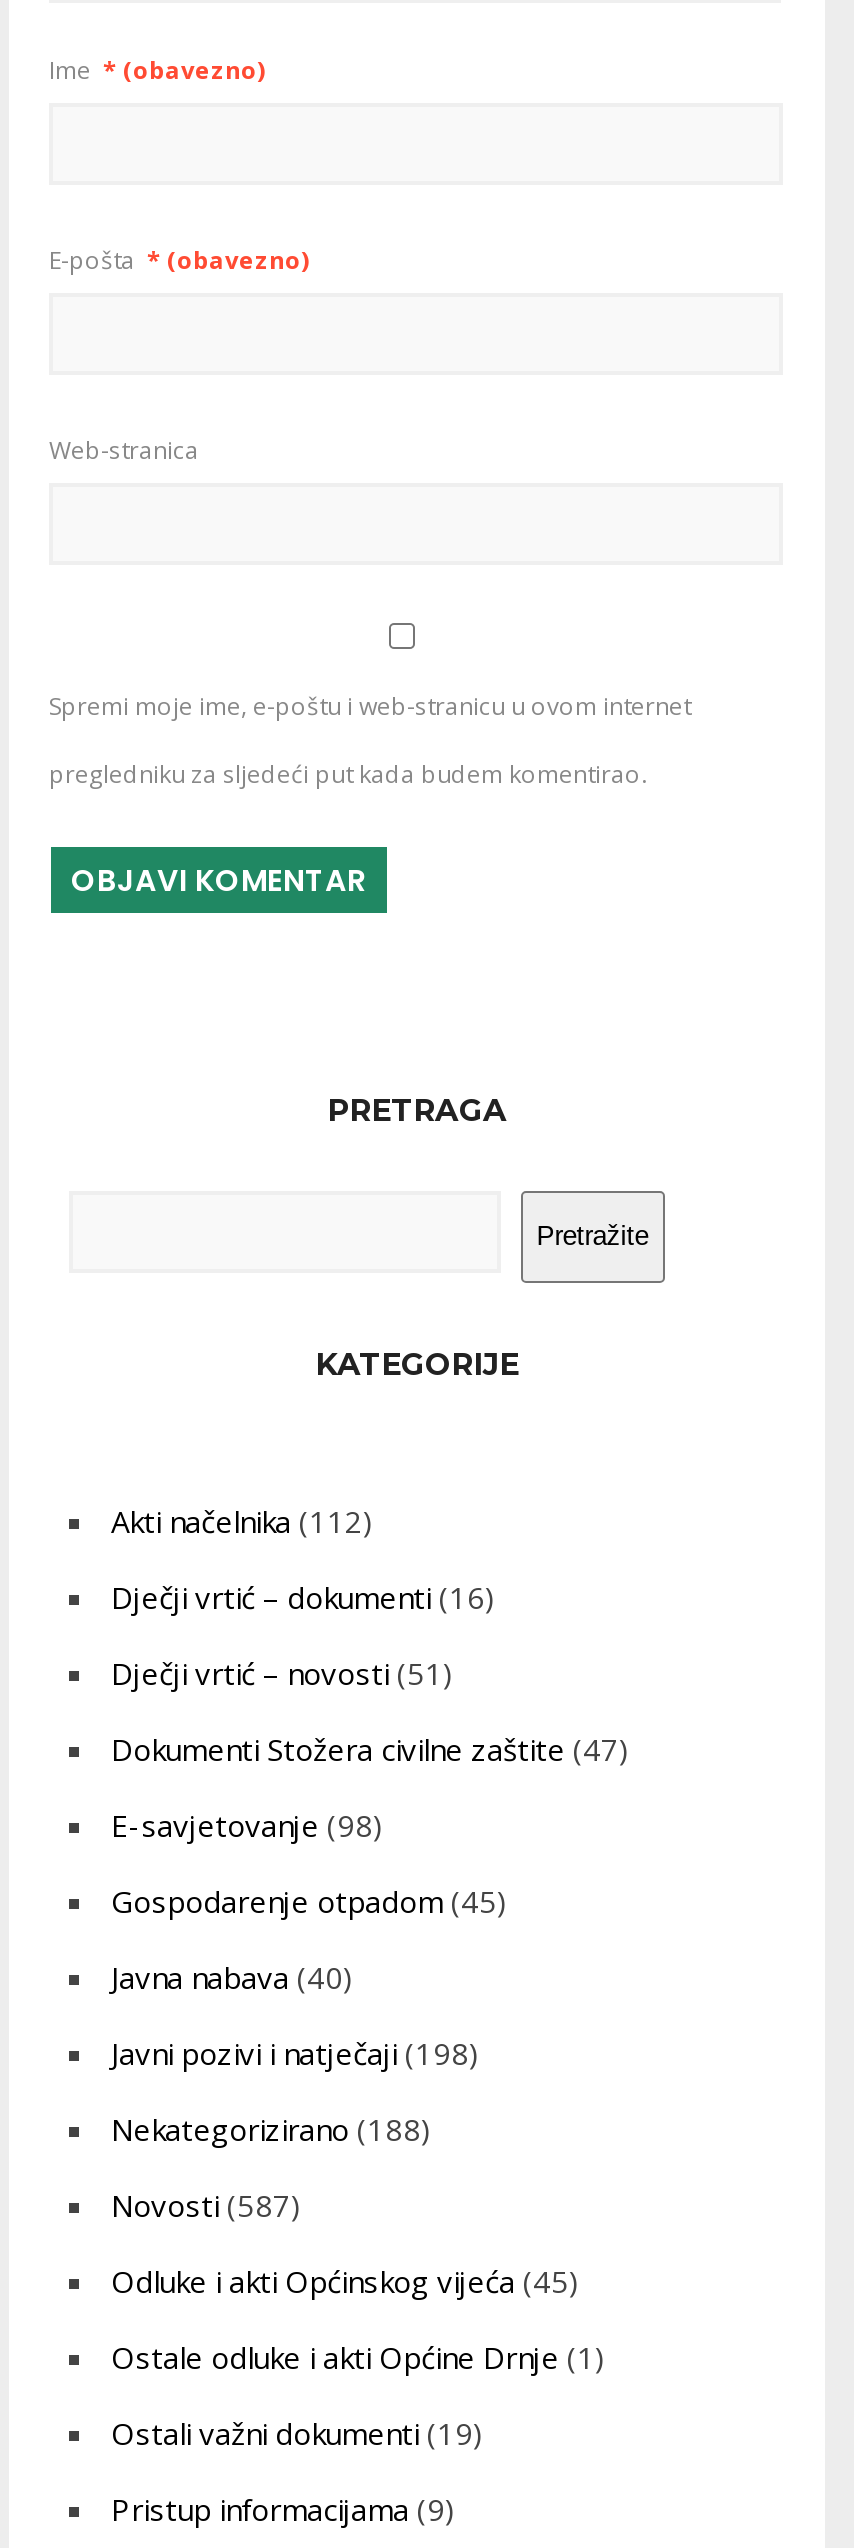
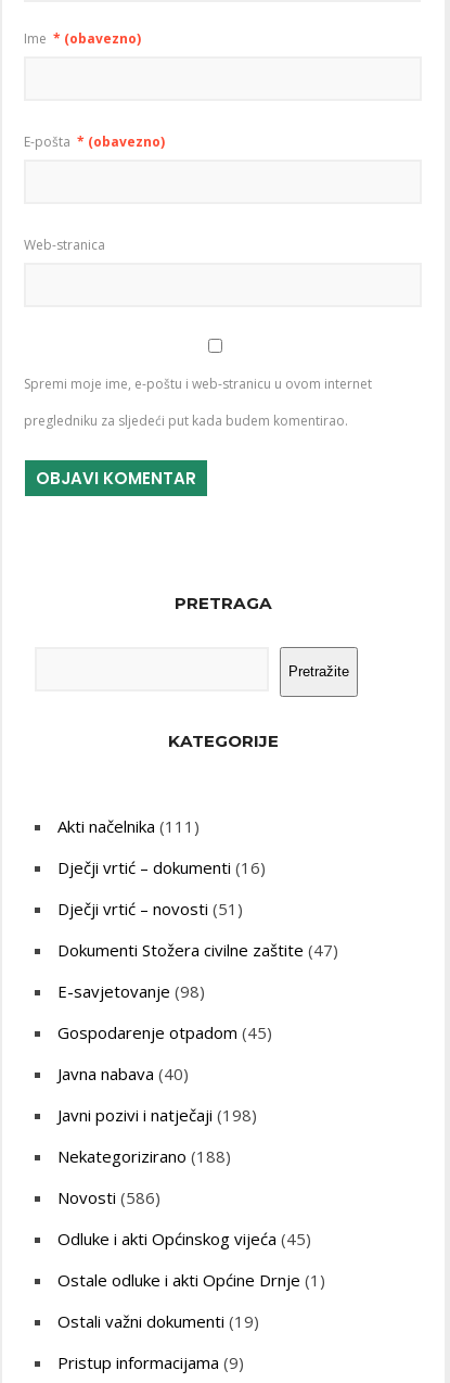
- Akti načelnika (112)
+ Akti načelnika (111)

- Novosti (587)
+ Novosti (586)
